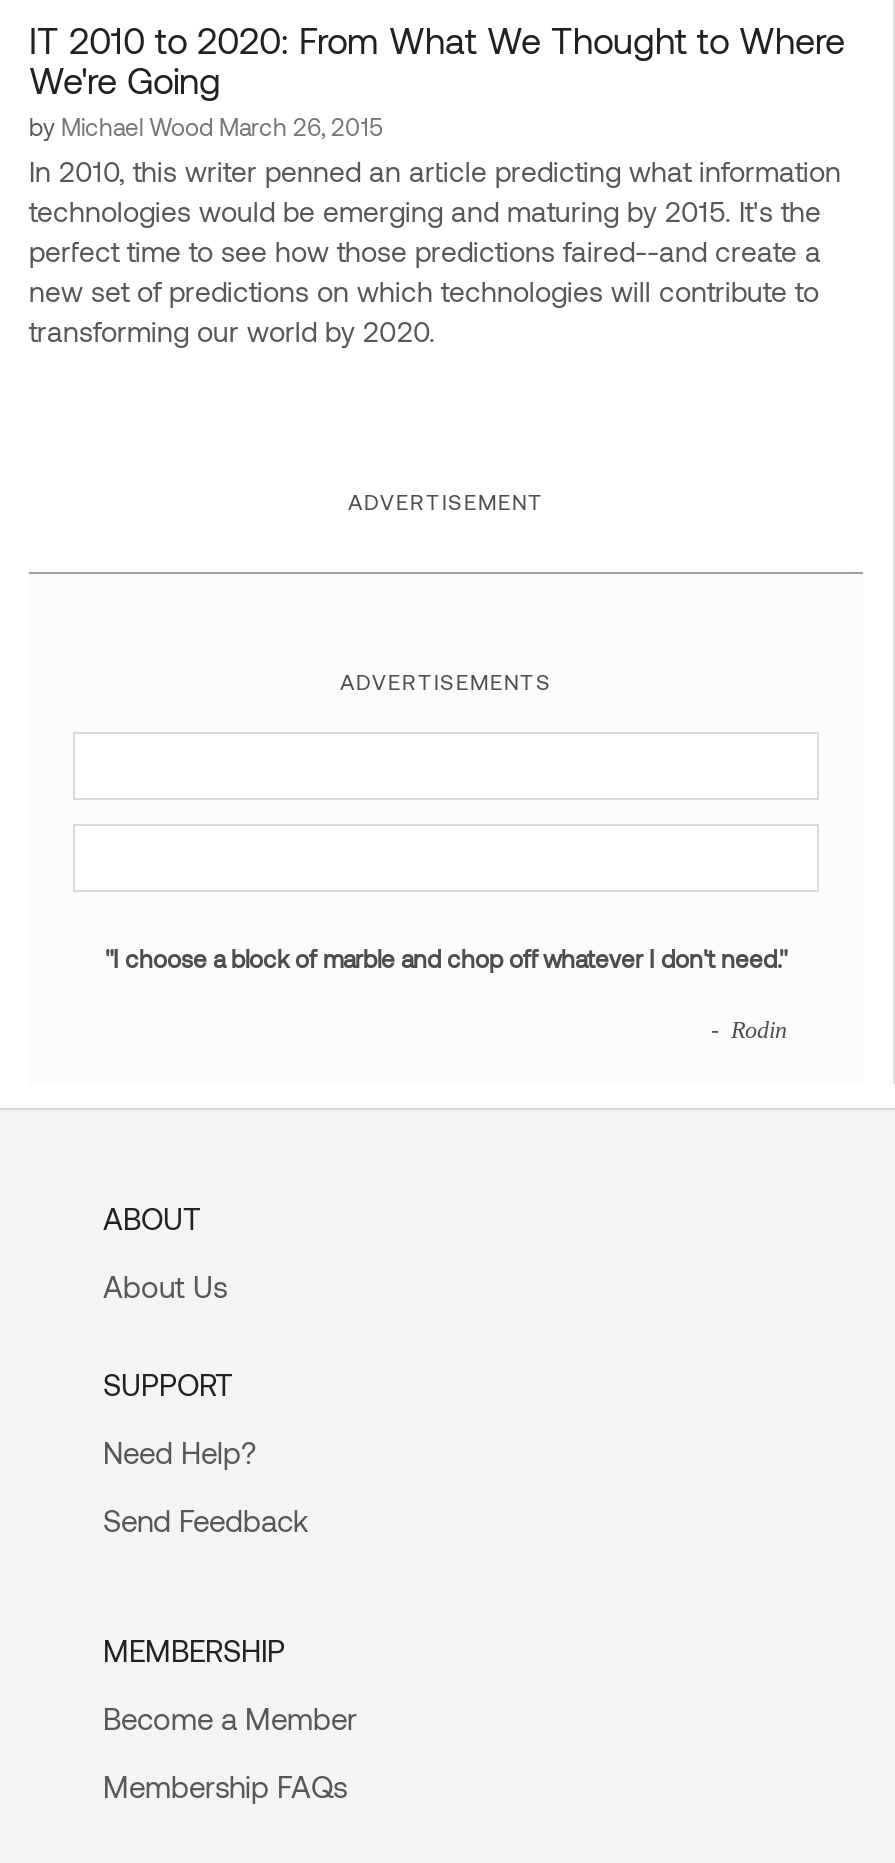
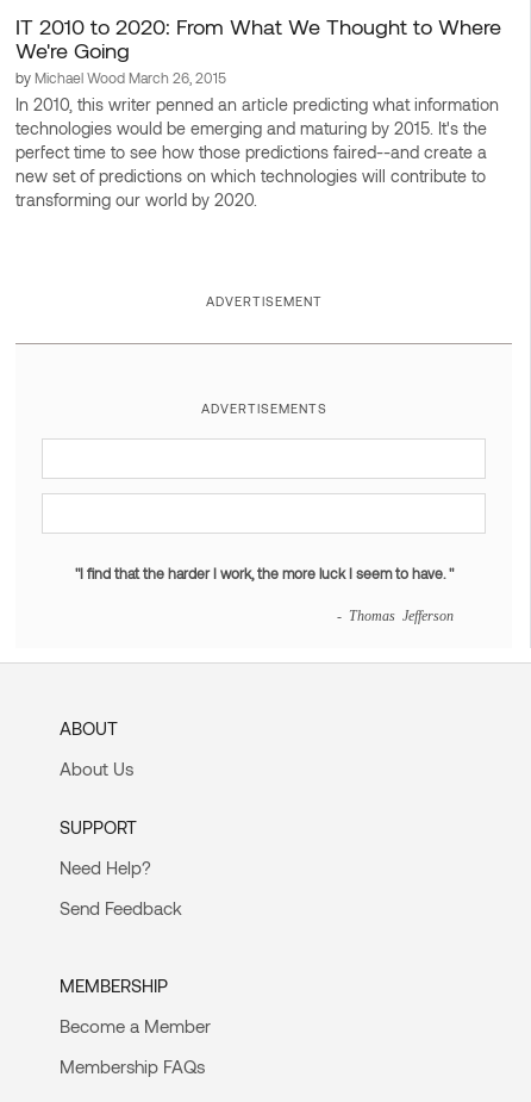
- "I choose a block of marble and chop off whatever I don't need."
+ "I find that the harder I work, the more luck I seem to have. "

- - Rodin
+ - Thomas Jefferson
